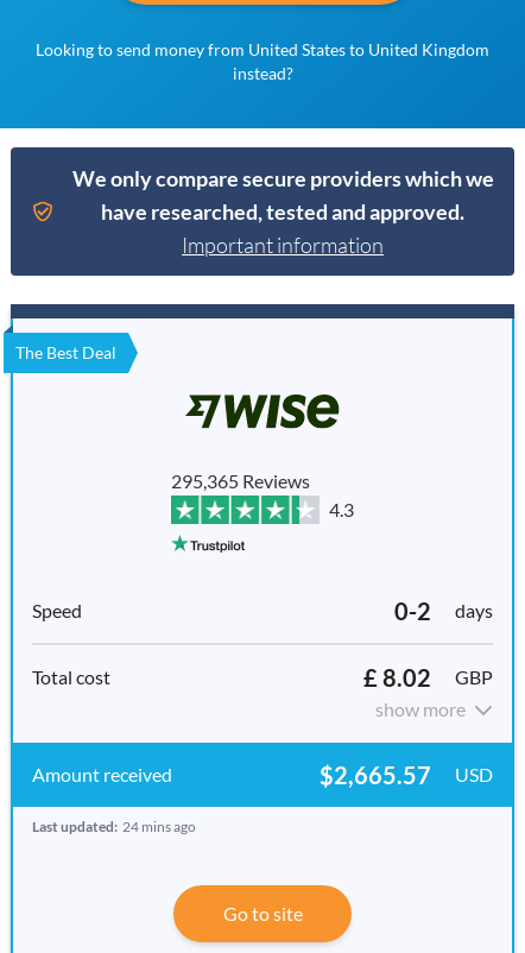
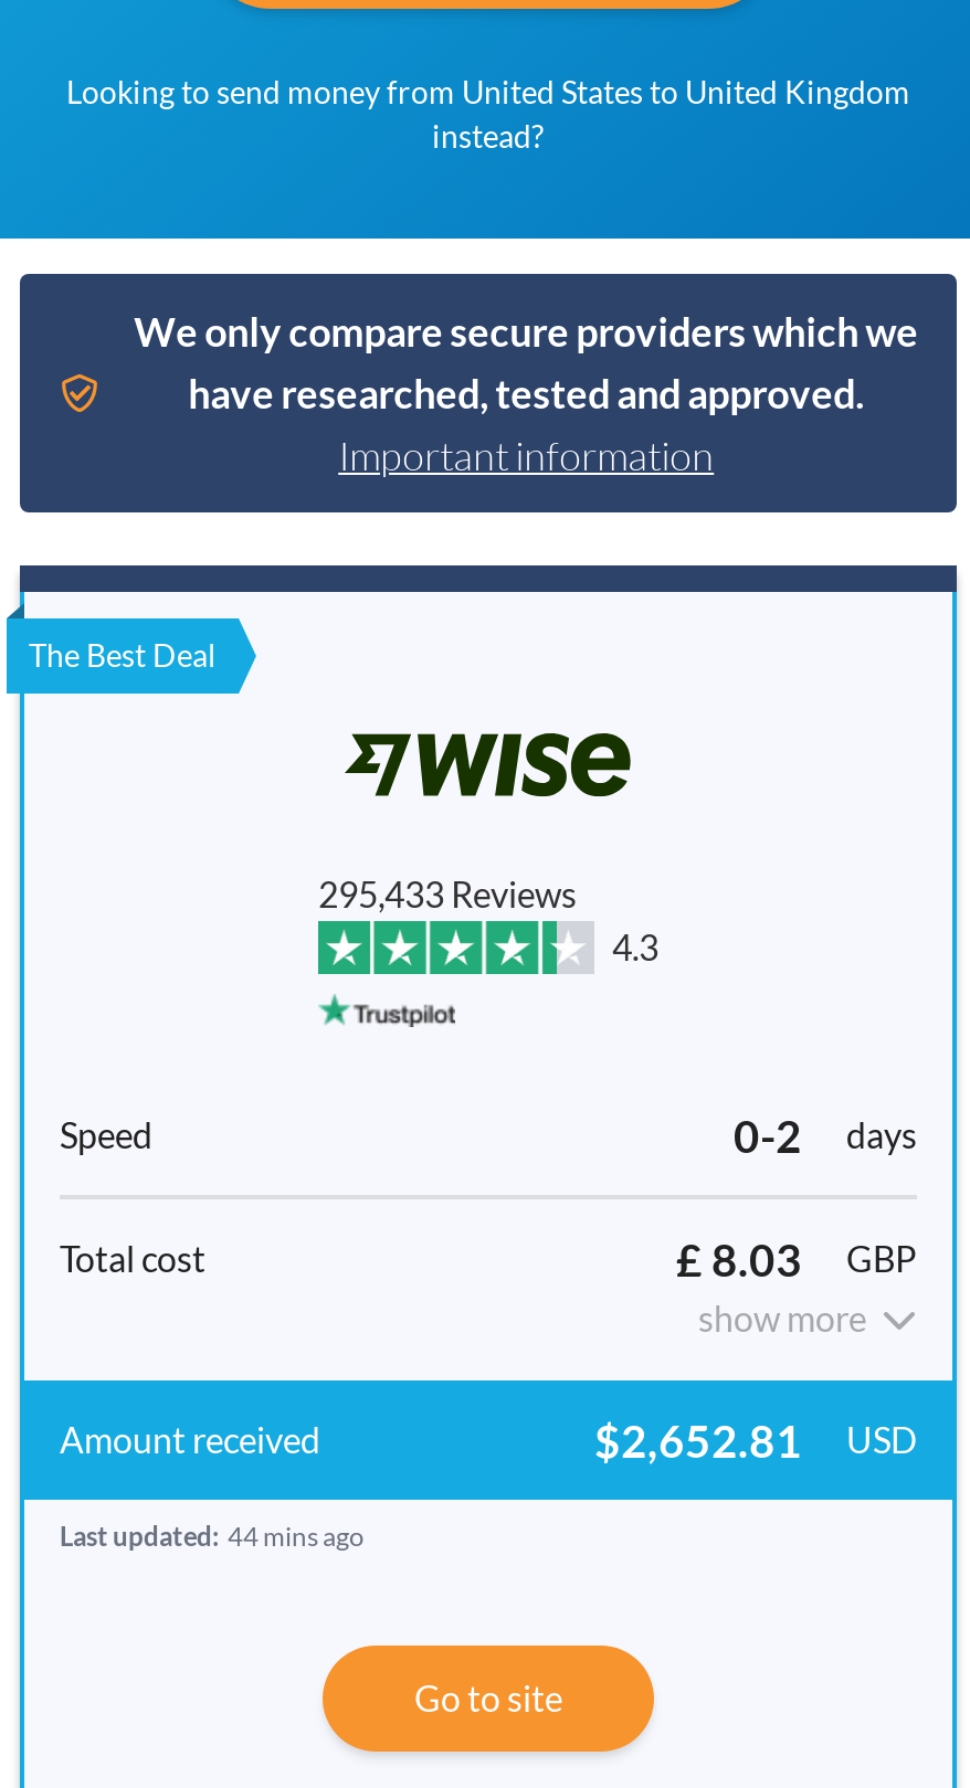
- 295,365 Reviews
+ 295,433 Reviews

- £ 8.02 GBP
+ £ 8.03 GBP

- $2,665.57 USD
+ $2,652.81 USD

- Last updated: 24 mins ago
+ Last updated: 44 mins ago
